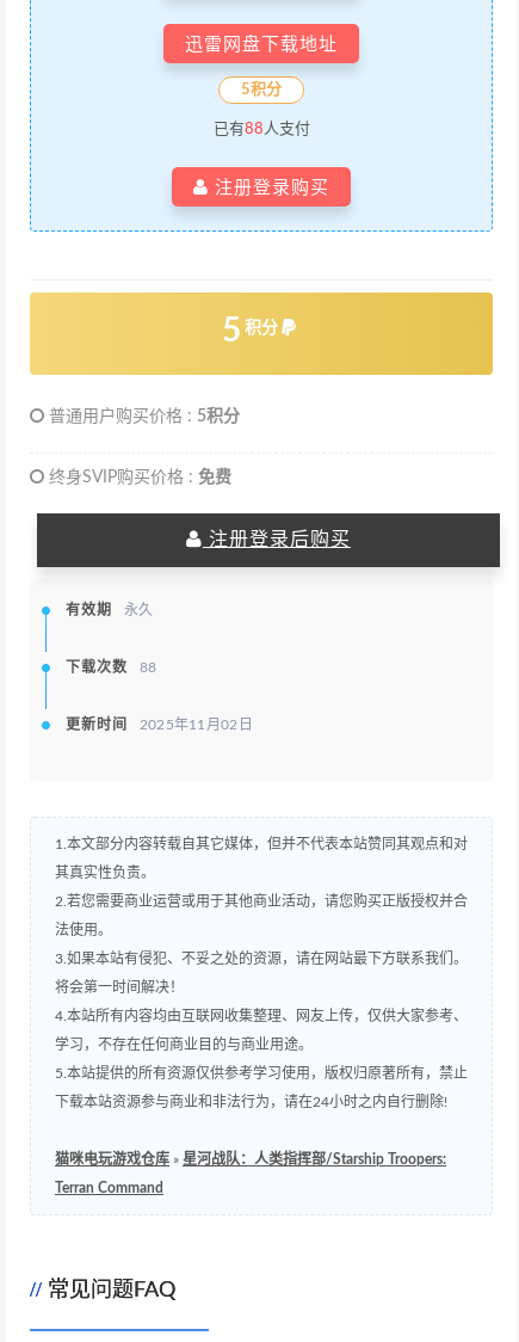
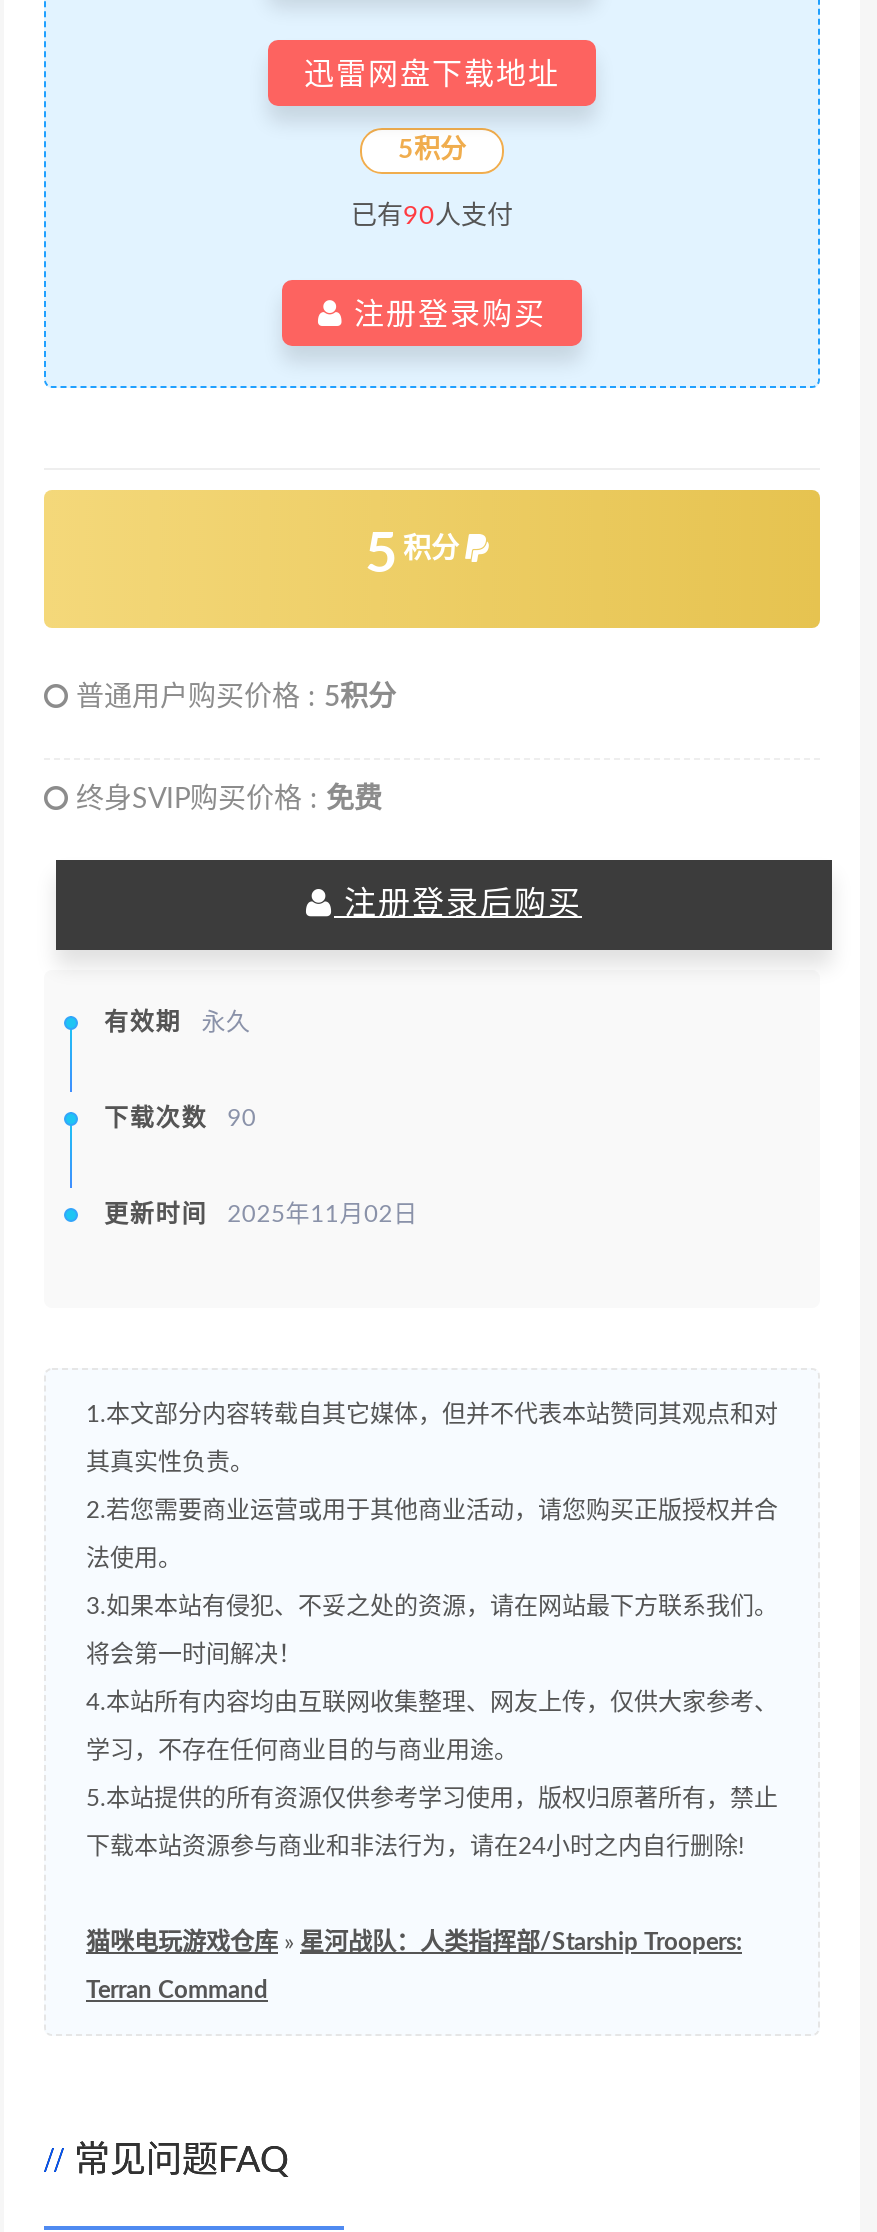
- 已有88人支付
+ 已有90人支付

- 下载次数 88
+ 下载次数 90
